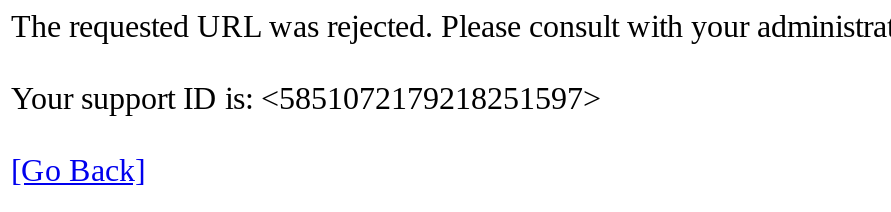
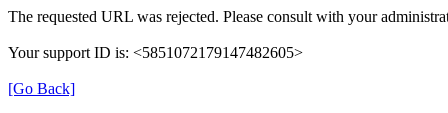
- Your support ID is: <5851072179218251597>
+ Your support ID is: <5851072179147482605>
